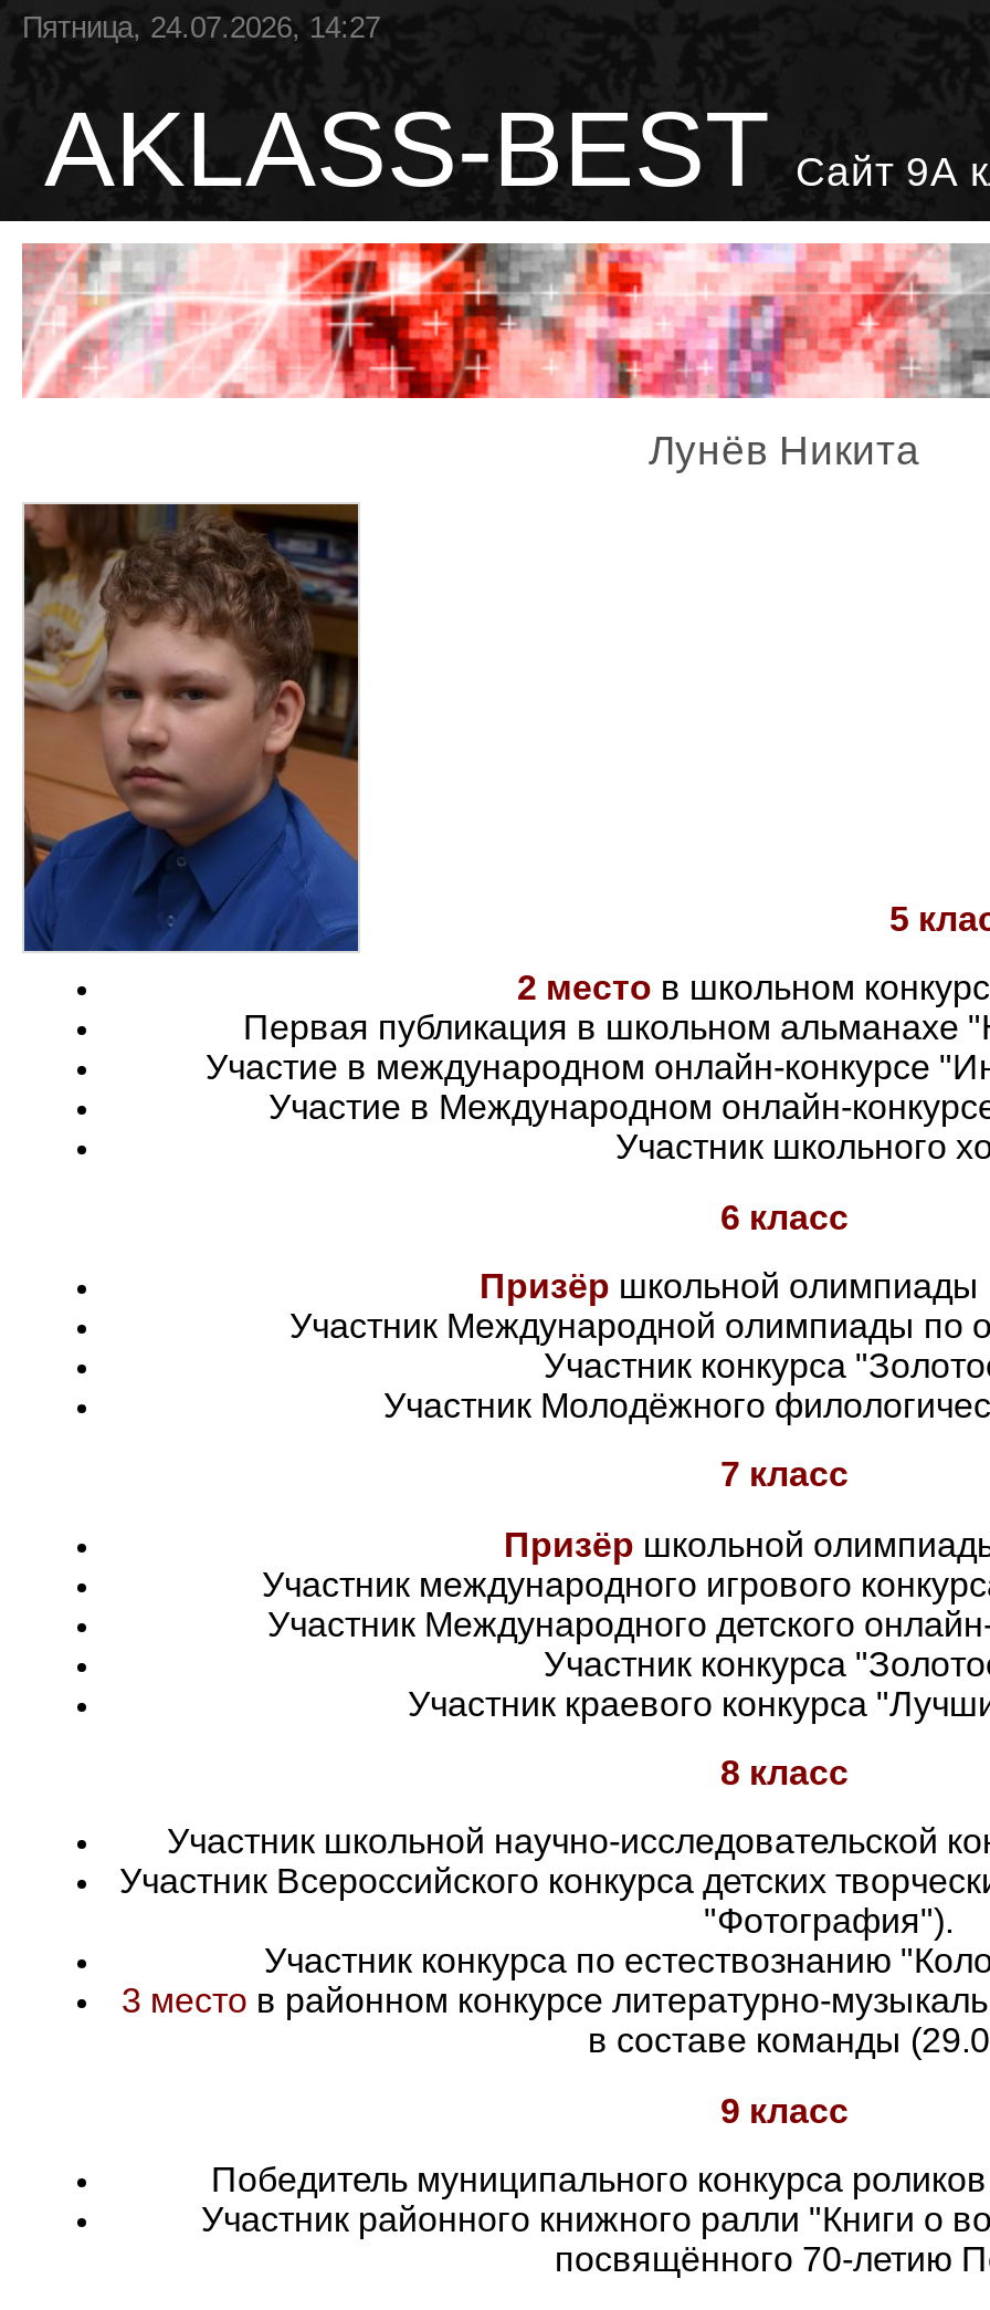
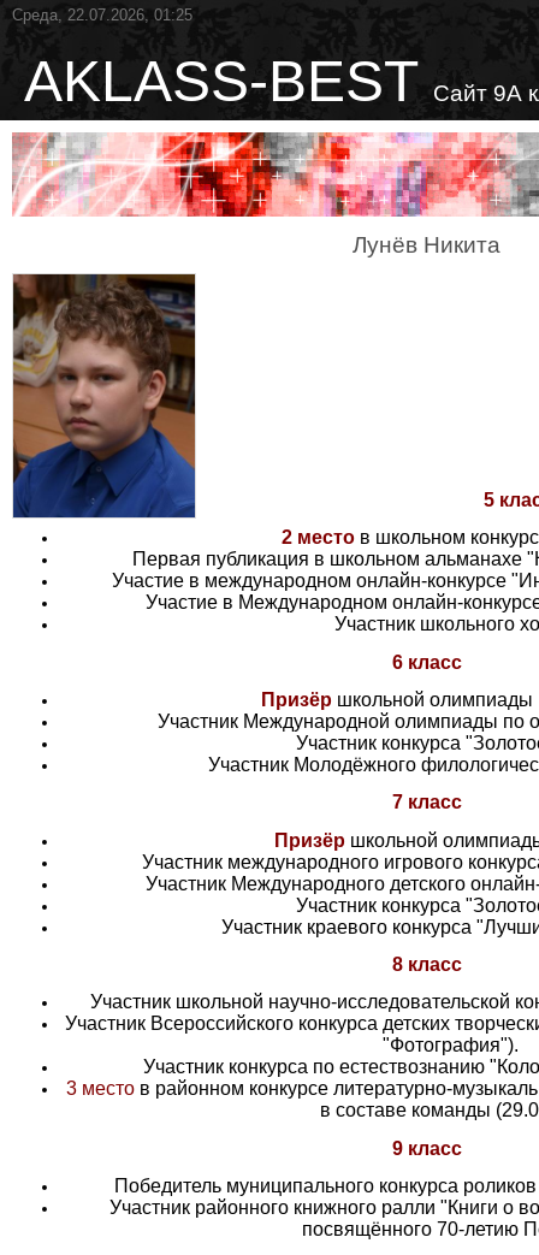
- Пятница, 24.07.2026, 14:27
+ Среда, 22.07.2026, 01:25
